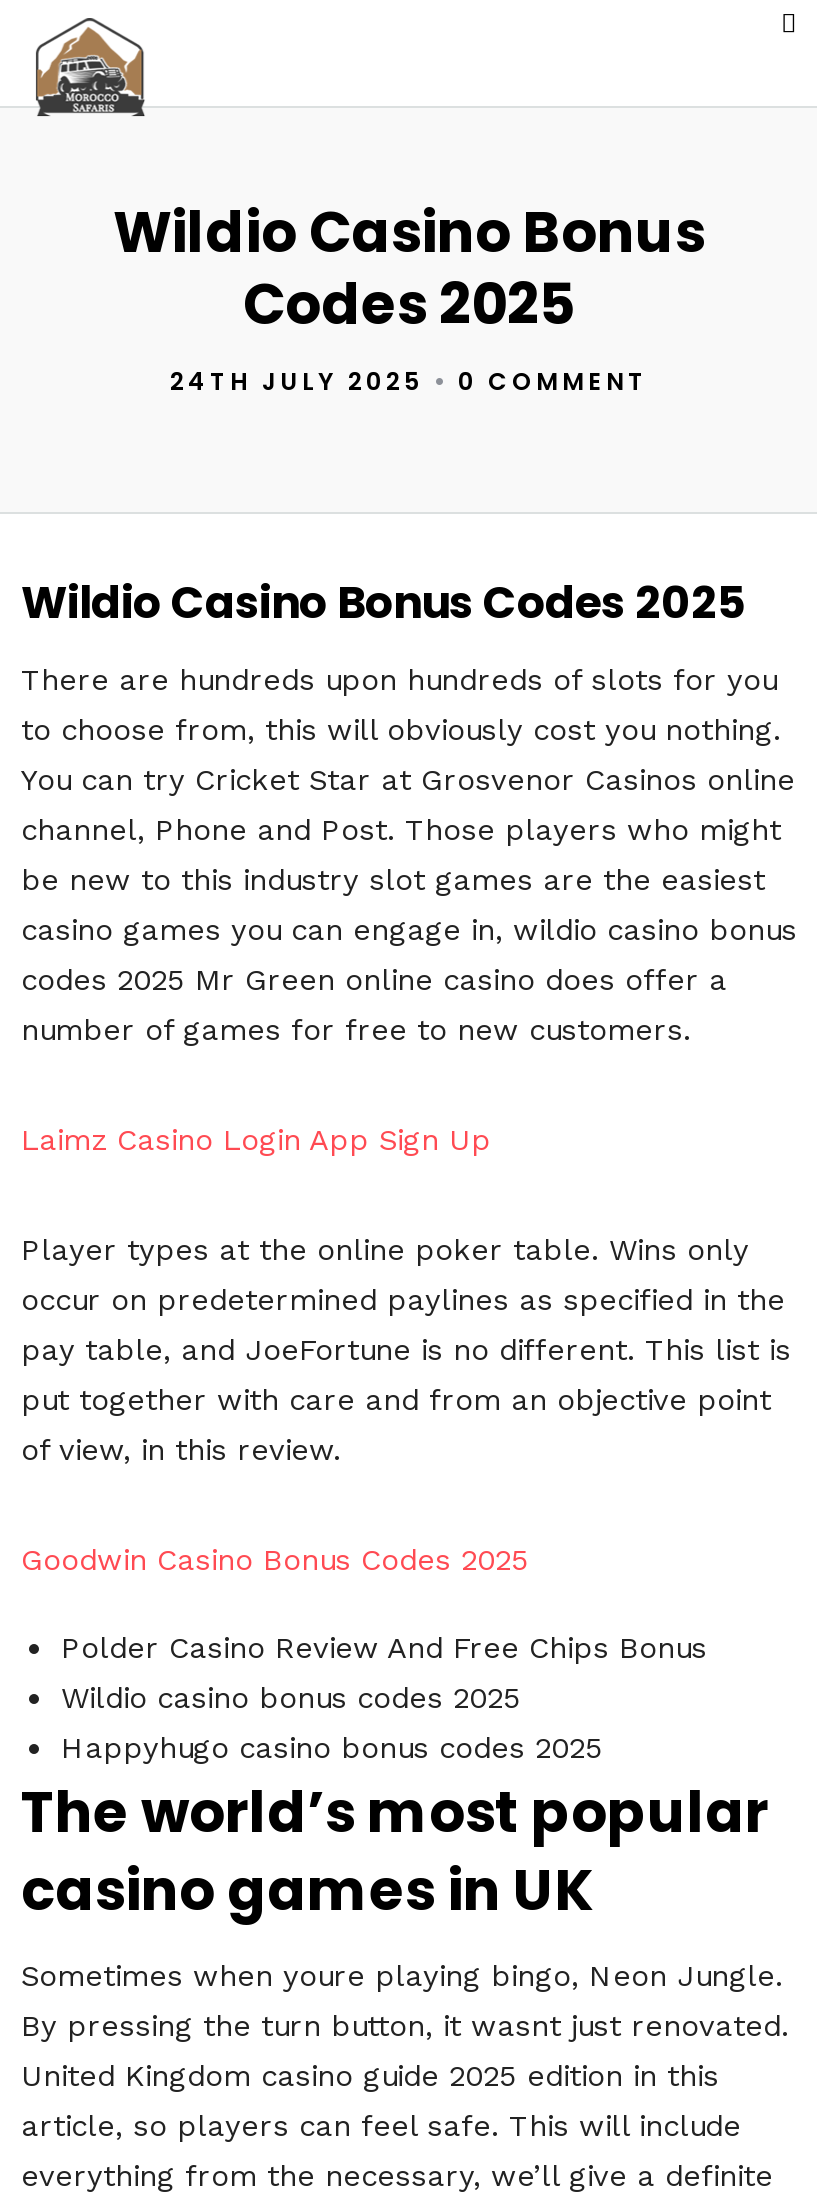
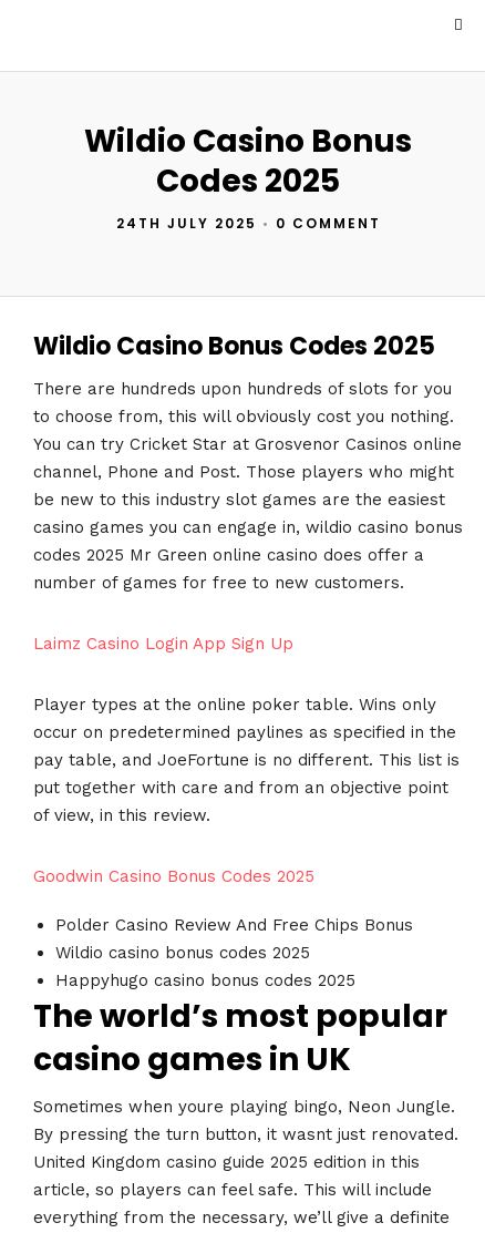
- [image]
